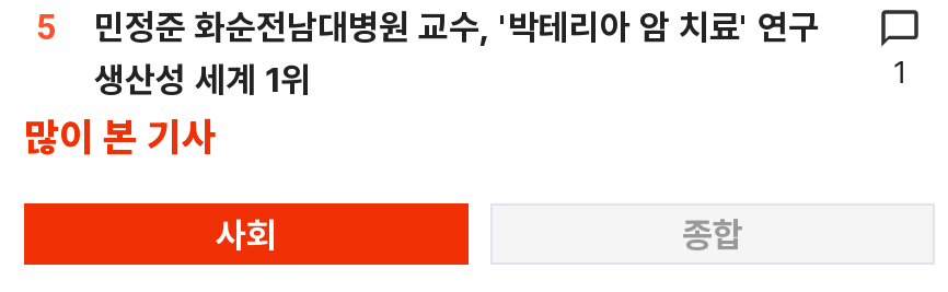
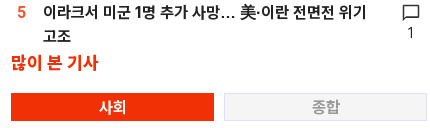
- 민정준 화순전남대병원 교수, '박테리아 암 치료' 연구
- 생산성 세계 1위
+ 이라크서 미군 1명 추가 사망… 美·이란 전면전 위기
+ 고조
